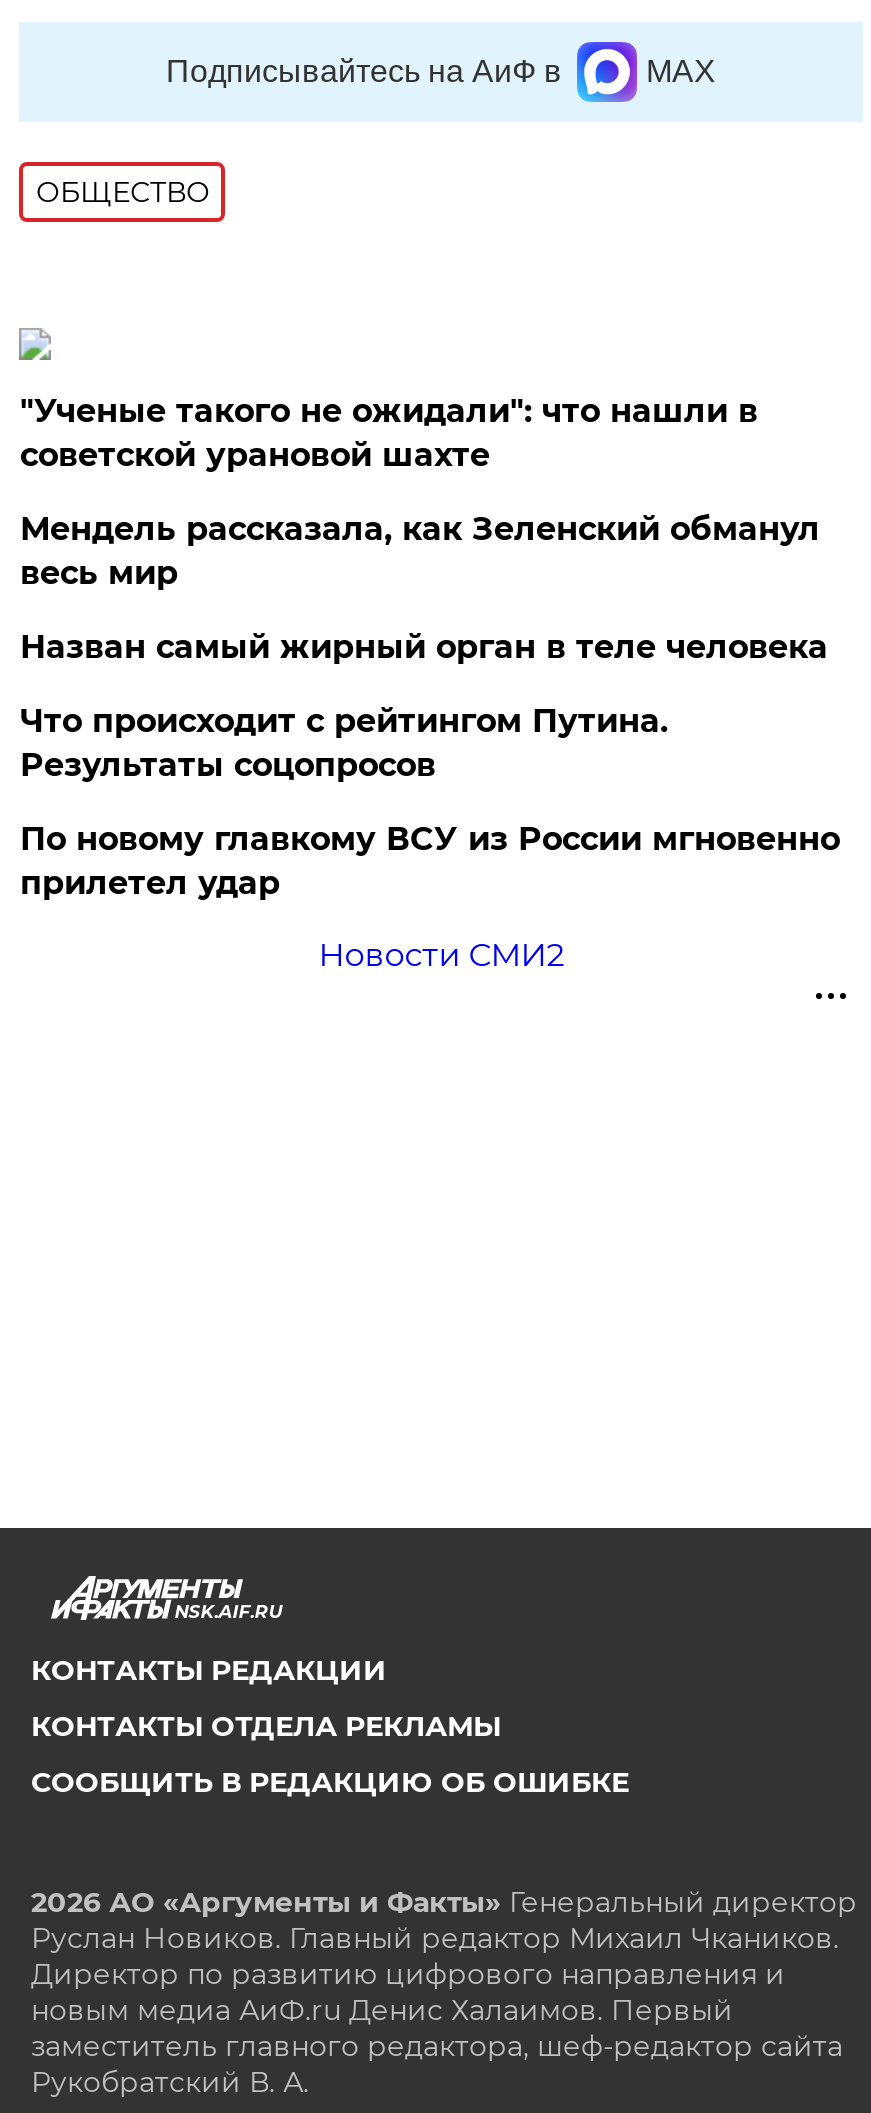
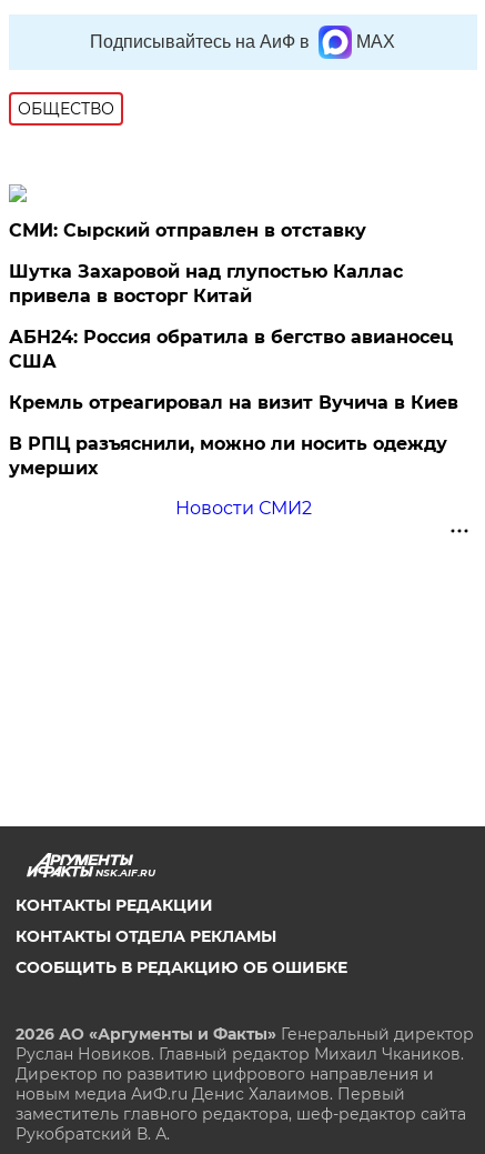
- "Ученые такого не ожидали": что нашли в
- советской урановой шахте
+ СМИ: Сырский отправлен в отставку

- Мендель рассказала, как Зеленский обманул
- весь мир
+ Шутка Захаровой над глупостью Каллас
+ привела в восторг Китай

- Назван самый жирный орган в теле человека
+ АБН24: Россия обратила в бегство авианосец
+ США

- Что происходит с рейтингом Путина.
- Результаты соцопросов
+ Кремль отреагировал на визит Вучича в Киев

- По новому главкому ВСУ из России мгновенно
- прилетел удар
+ В РПЦ разъяснили, можно ли носить одежду
+ умерших
